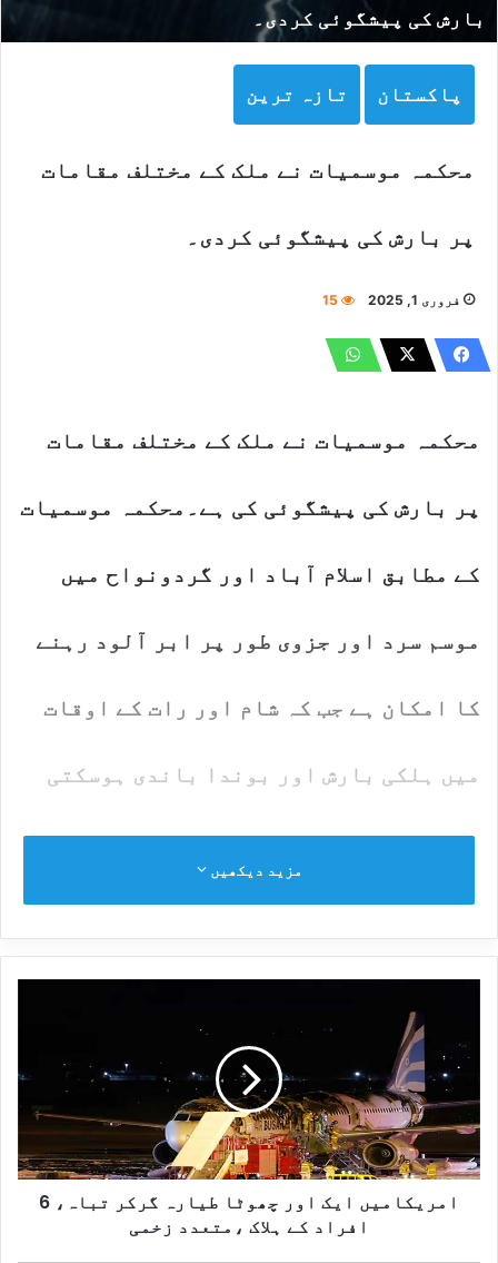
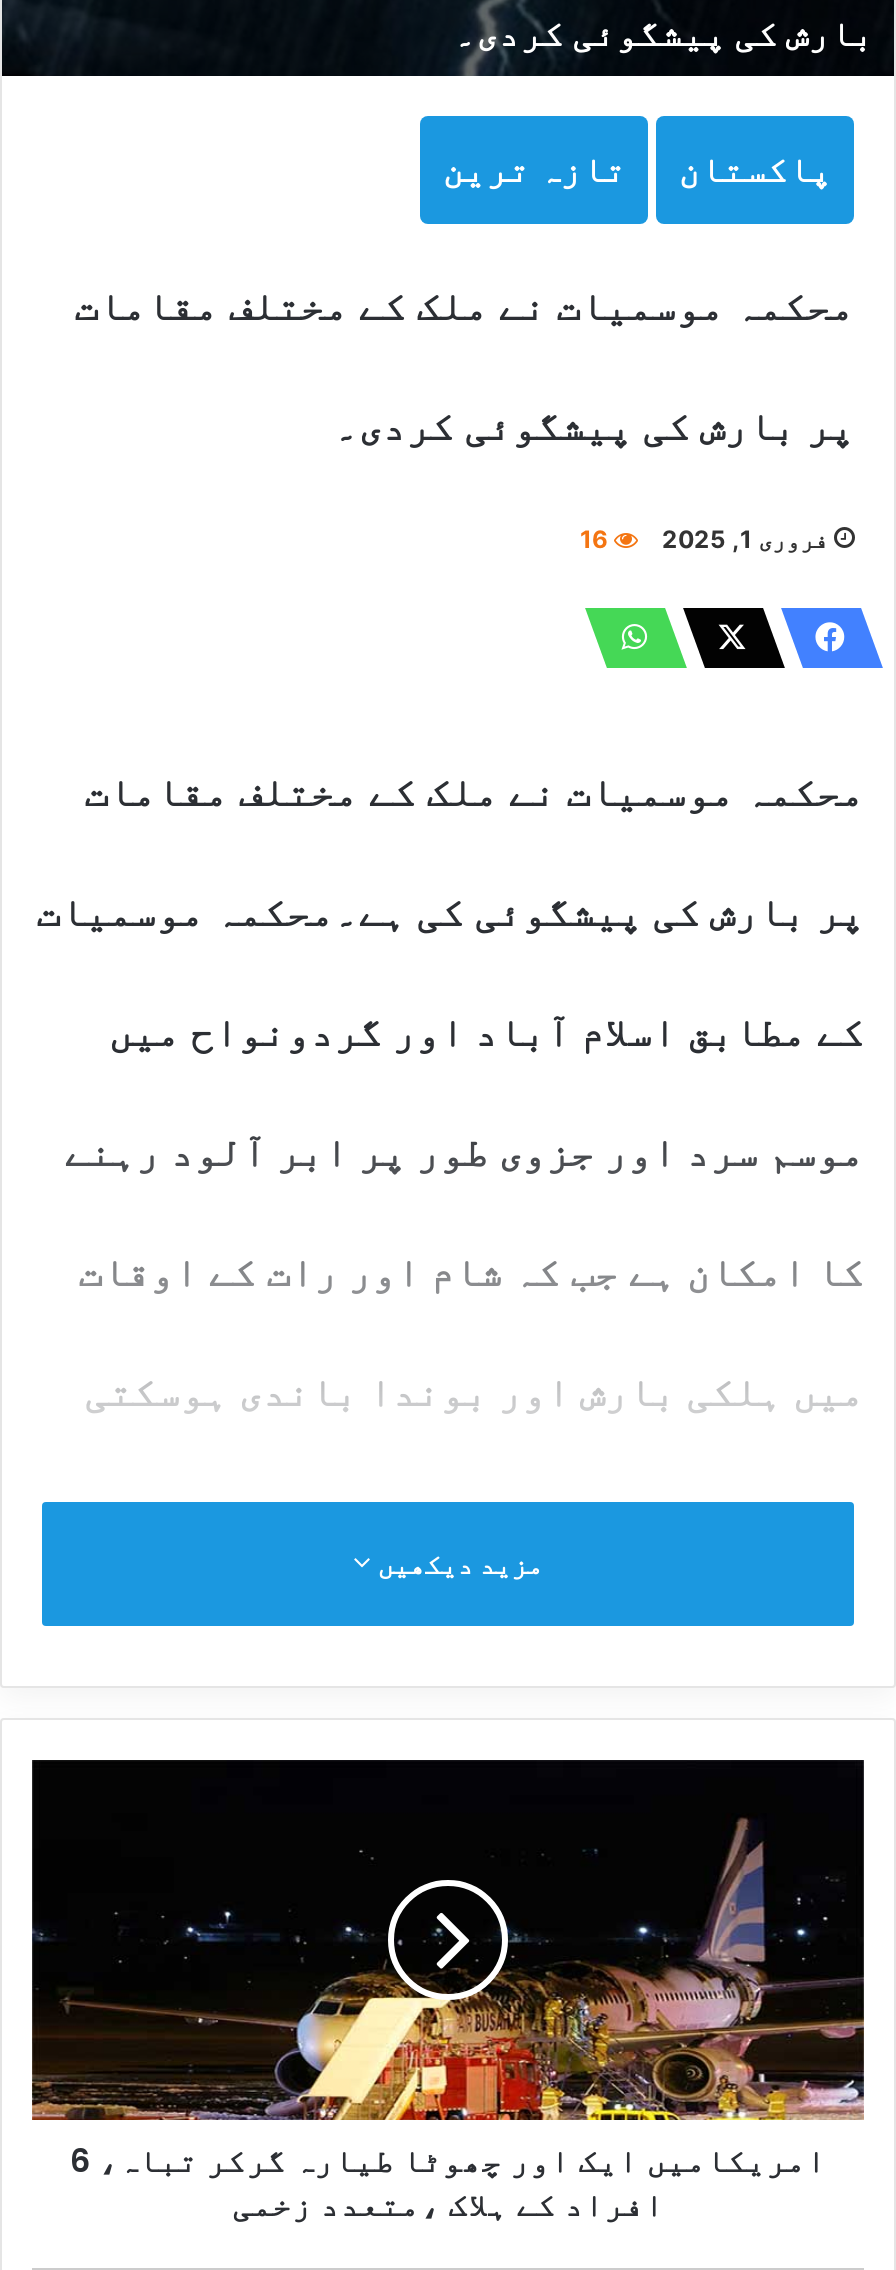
- 15
+ 16
